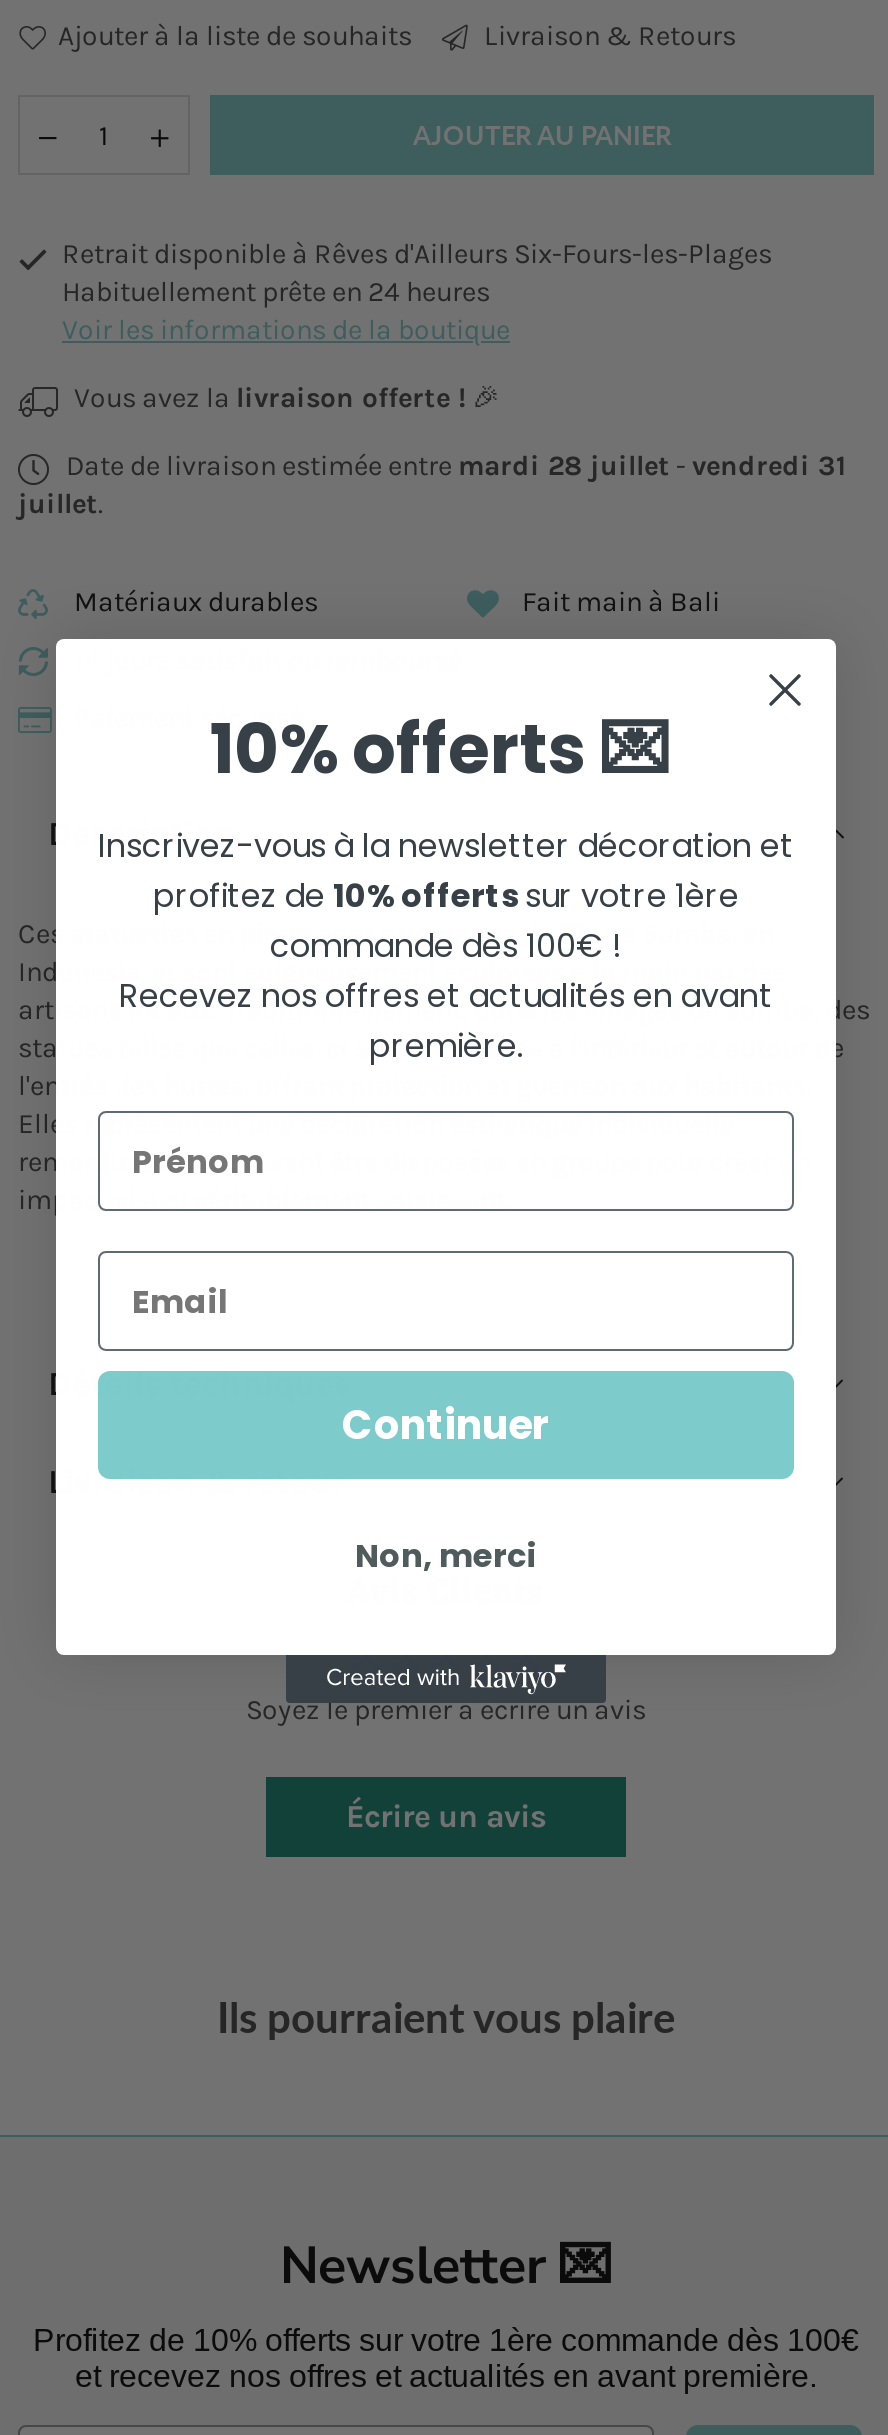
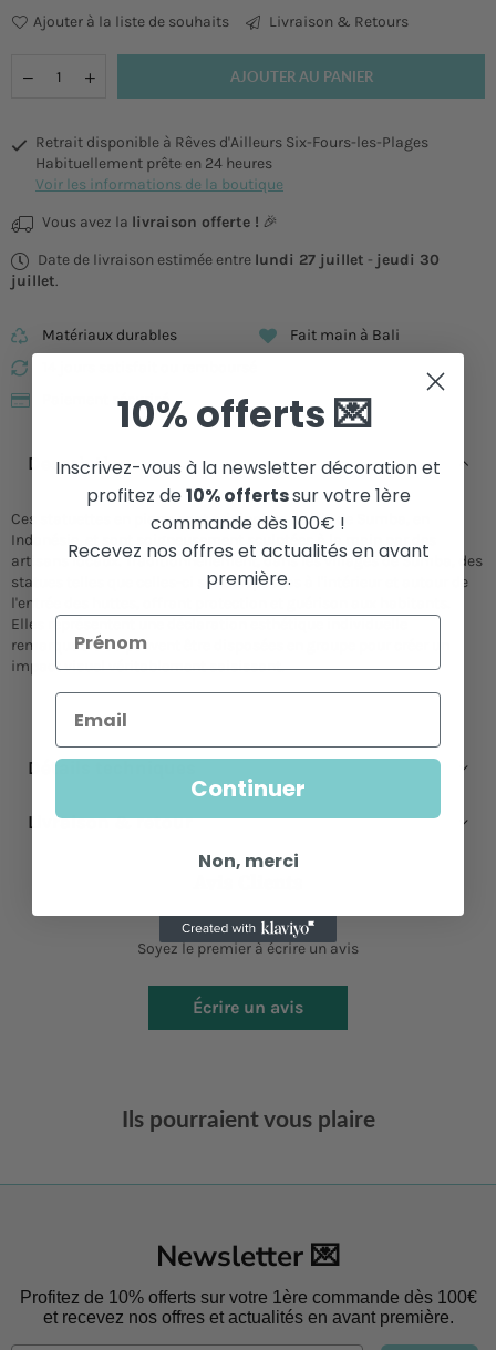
- Date de livraison estimée entre mardi 28 juillet - vendredi 31
+ Date de livraison estimée entre lundi 27 juillet - jeudi 30
